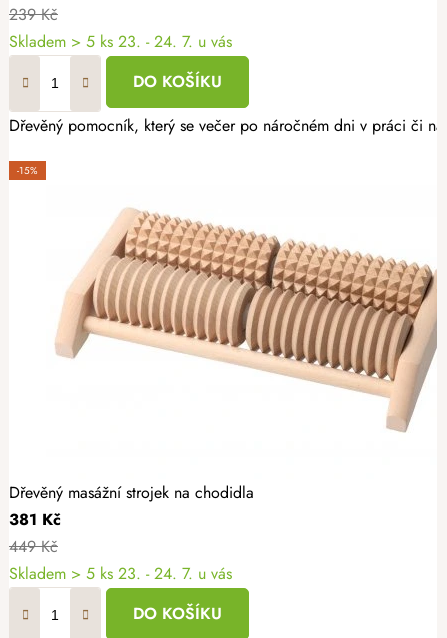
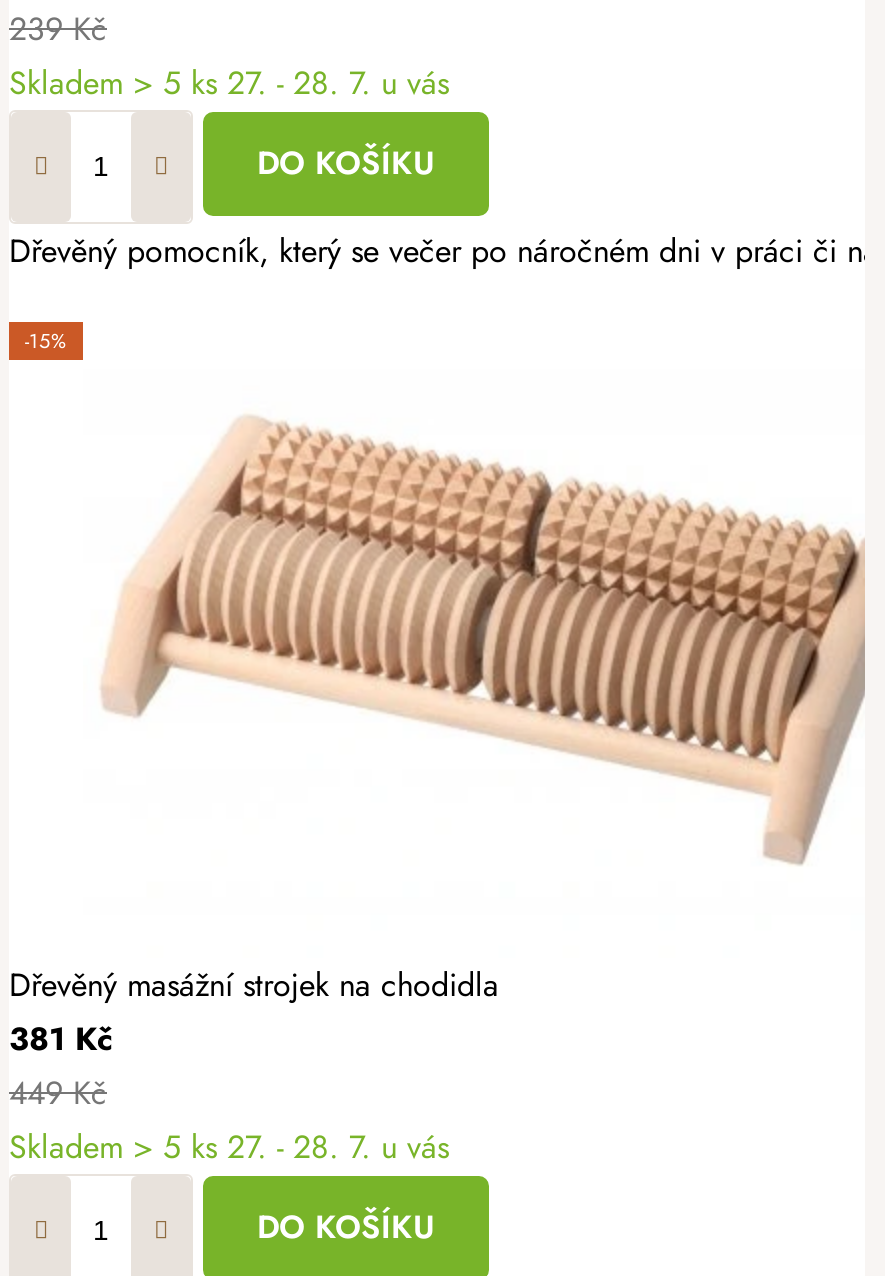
- Skladem > 5 ks 23. - 24. 7. u vás
+ Skladem > 5 ks 27. - 28. 7. u vás

- Skladem > 5 ks 23. - 24. 7. u vás
+ Skladem > 5 ks 27. - 28. 7. u vás
